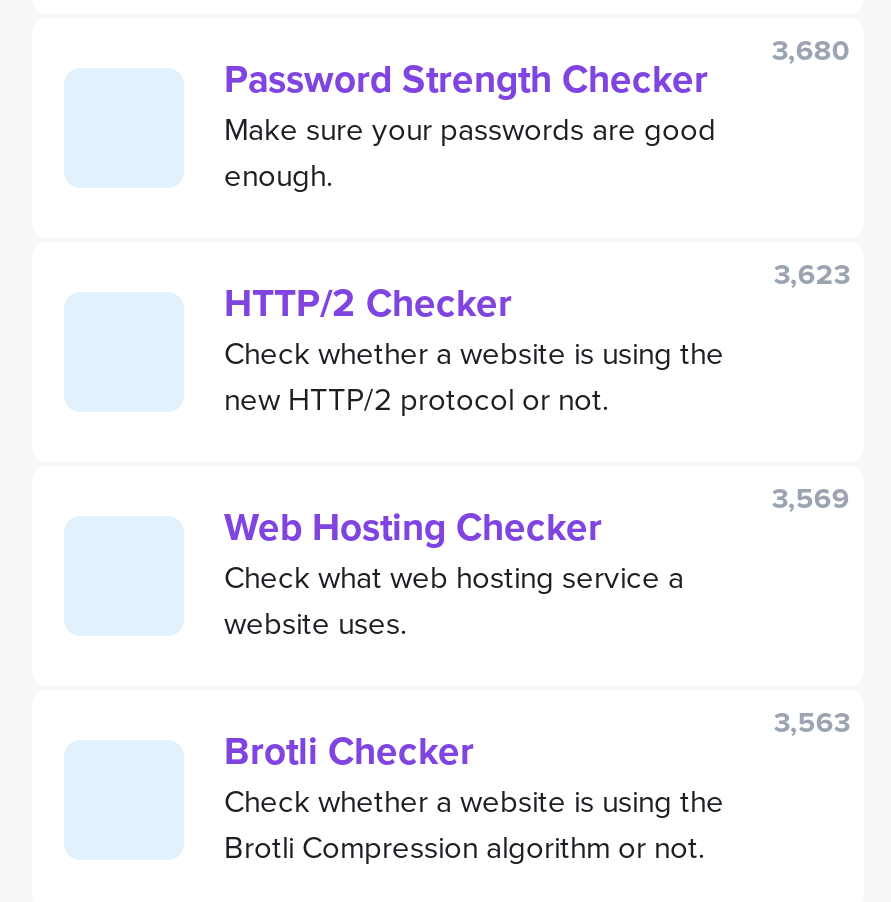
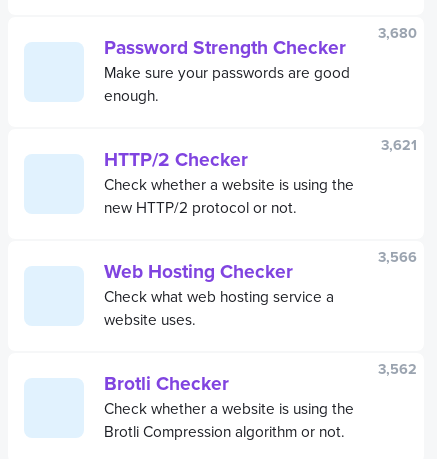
- 3,623
+ 3,621

- 3,569
+ 3,566

- 3,563
+ 3,562
